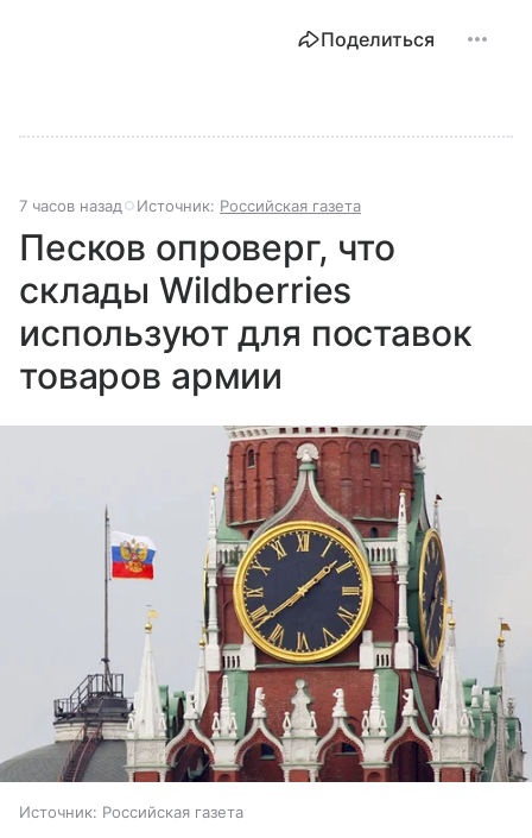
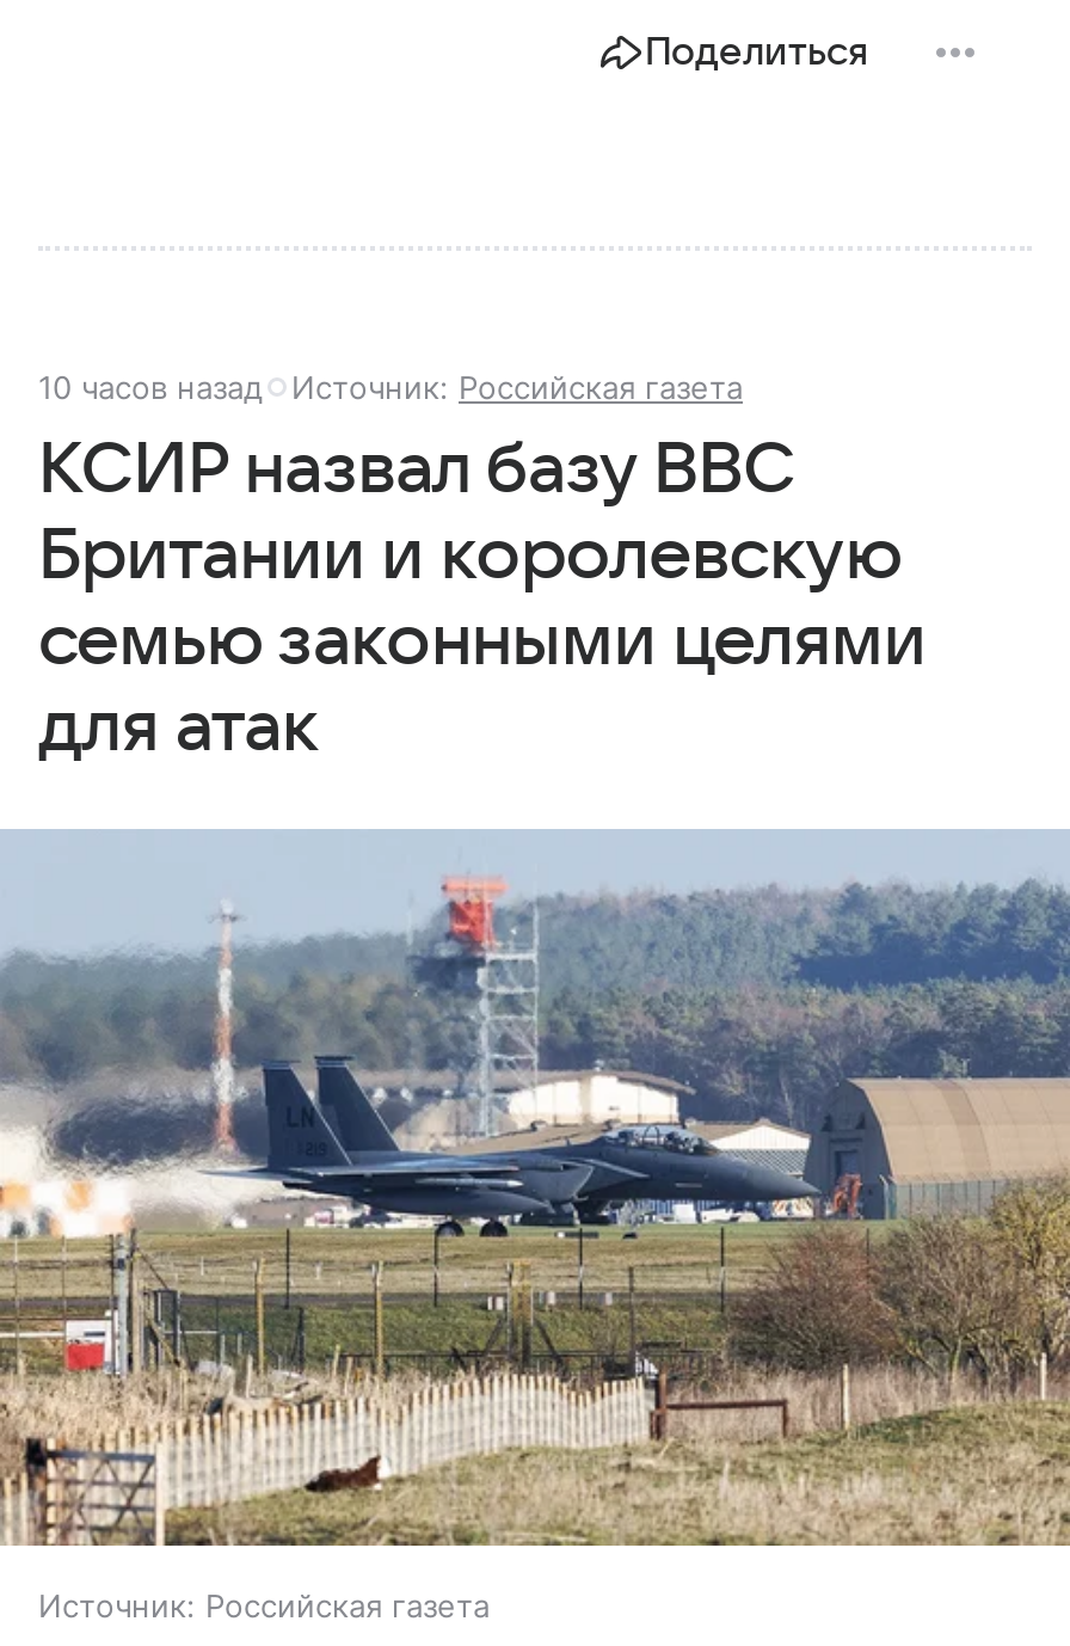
- 7 часов назад Источник: Российская газета
+ 10 часов назад Источник: Российская газета

- Песков опроверг, что
- склады Wildberries
- используют для поставок
- товаров армии
+ КСИР назвал базу ВВС
+ Британии и королевскую
+ семью законными целями
+ для атак

- [image]
+ [image]
